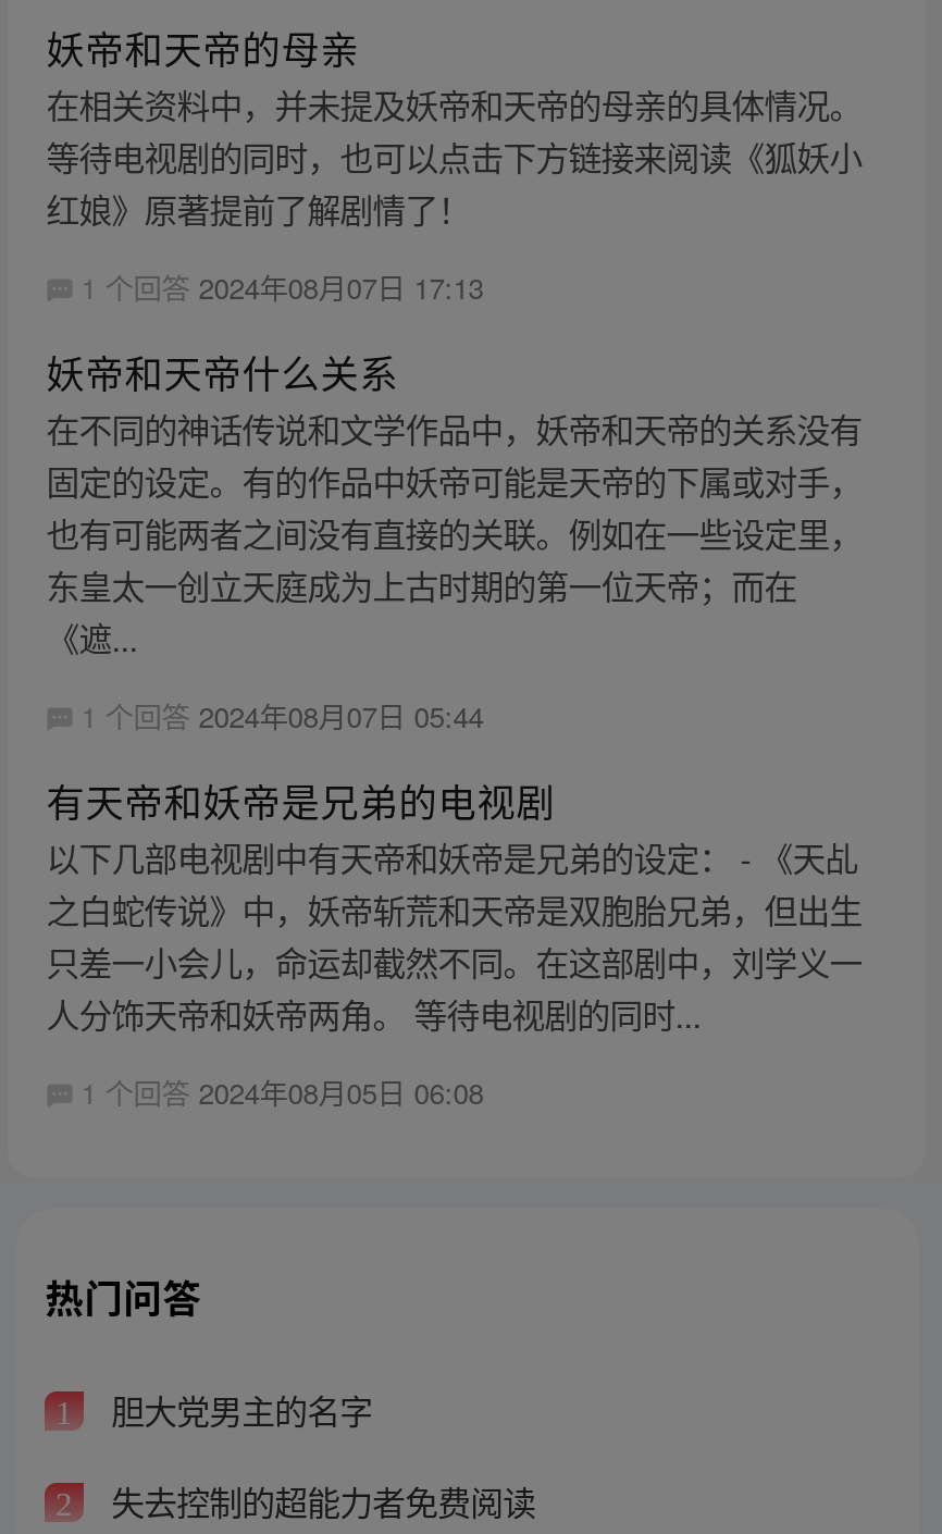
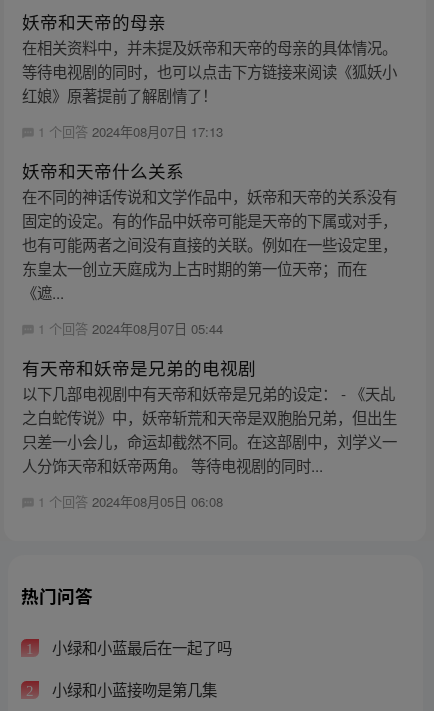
- 胆大党男主的名字
+ 小绿和小蓝最后在一起了吗

- 失去控制的超能力者免费阅读
+ 小绿和小蓝接吻是第几集
